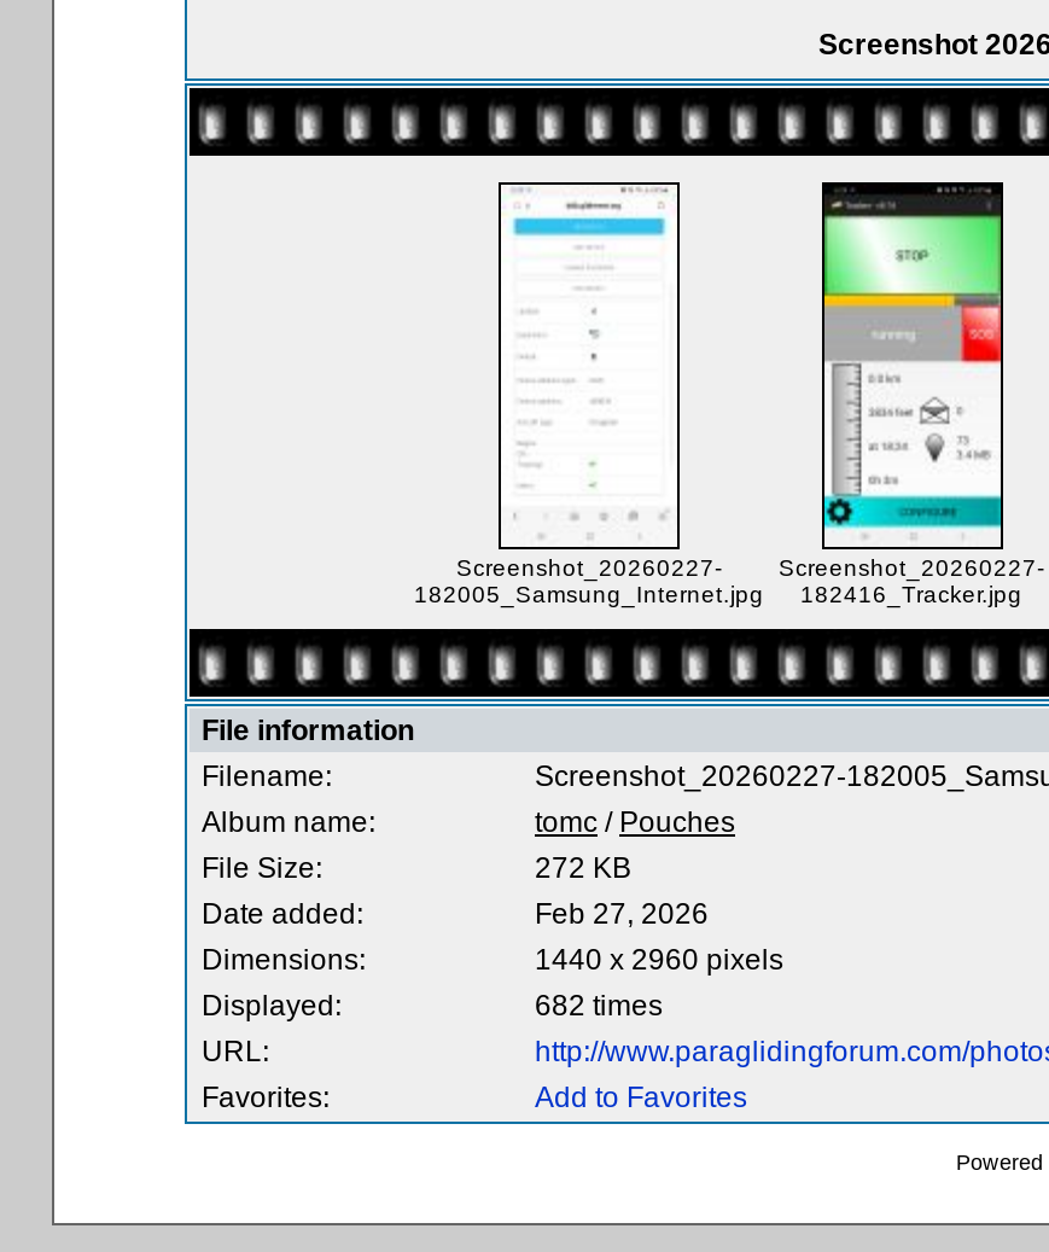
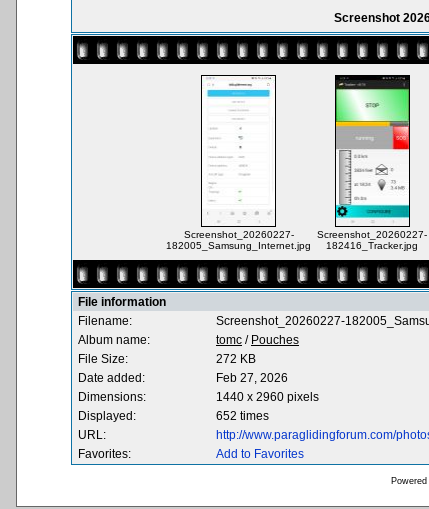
- 682 times
+ 652 times
